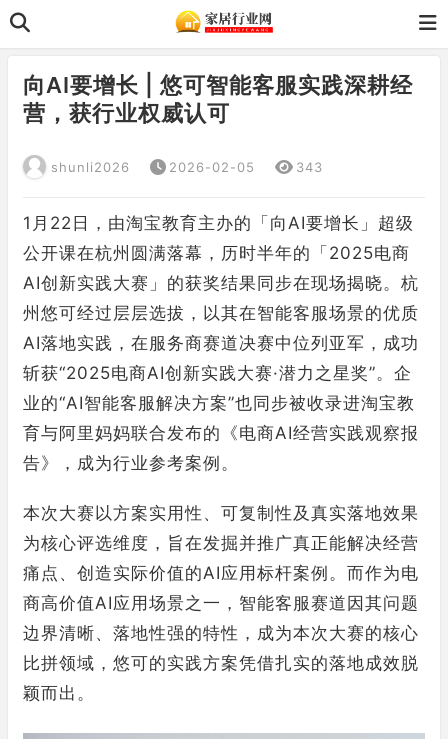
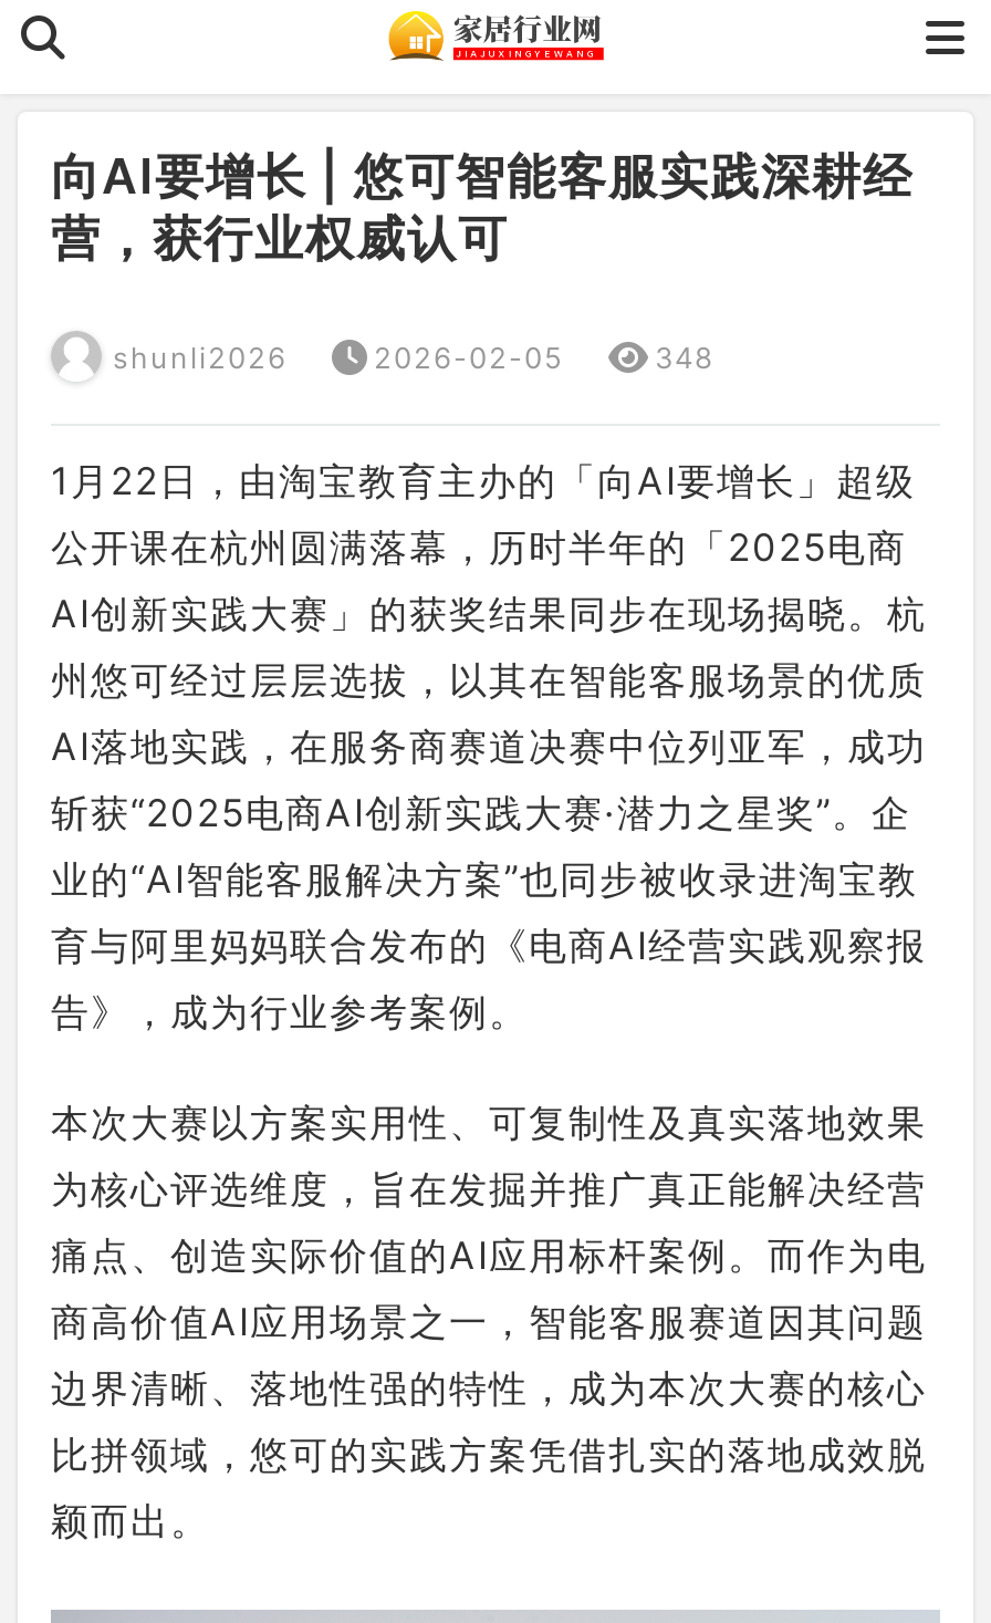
- 343
+ 348
